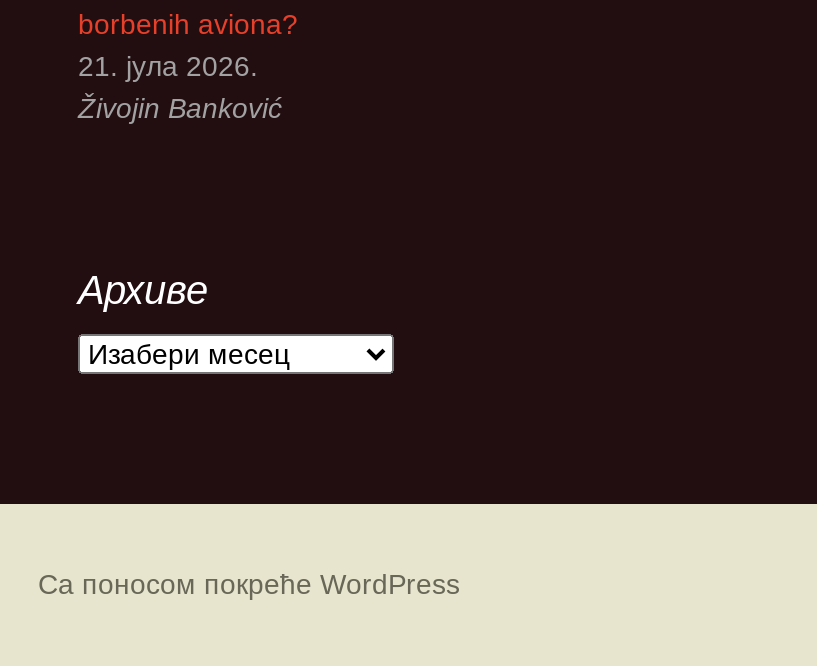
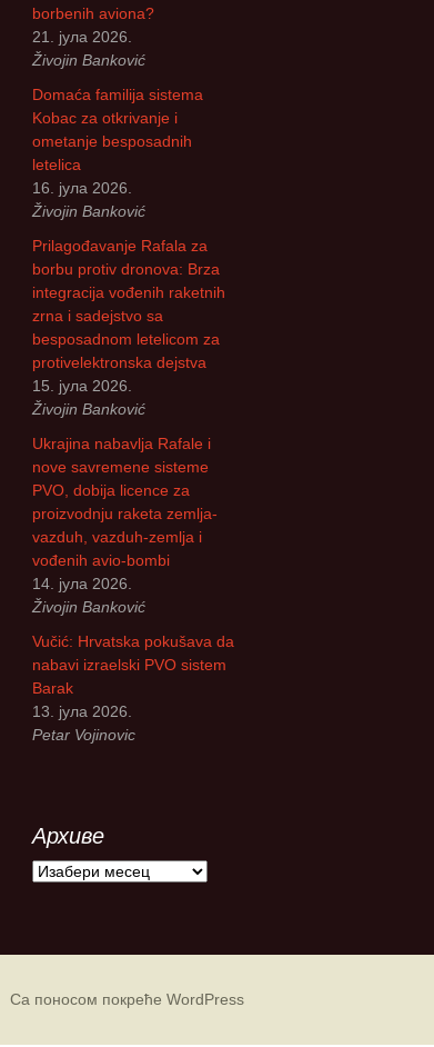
+ Domaća familija sistema
+ Kobac za otkrivanje i
+ ometanje besposadnih
+ letelica
+ 16. јула 2026.
+ Živojin Banković
+ Prilagođavanje Rafala za
+ borbu protiv dronova: Brza
+ integracija vođenih raketnih
+ zrna i sadejstvo sa
+ besposadnom letelicom za
+ protivelektronska dejstva
+ 15. јула 2026.
+ Živojin Banković
+ Ukrajina nabavlja Rafale i
+ nove savremene sisteme
+ PVO, dobija licence za
+ proizvodnju raketa zemlja-
+ vazduh, vazduh-zemlja i
+ vođenih avio-bombi
+ 14. јула 2026.
+ Živojin Banković
+ Vučić: Hrvatska pokušava da
+ nabavi izraelski PVO sistem
+ Barak
+ 13. јула 2026.
+ Petar Vojinovic
